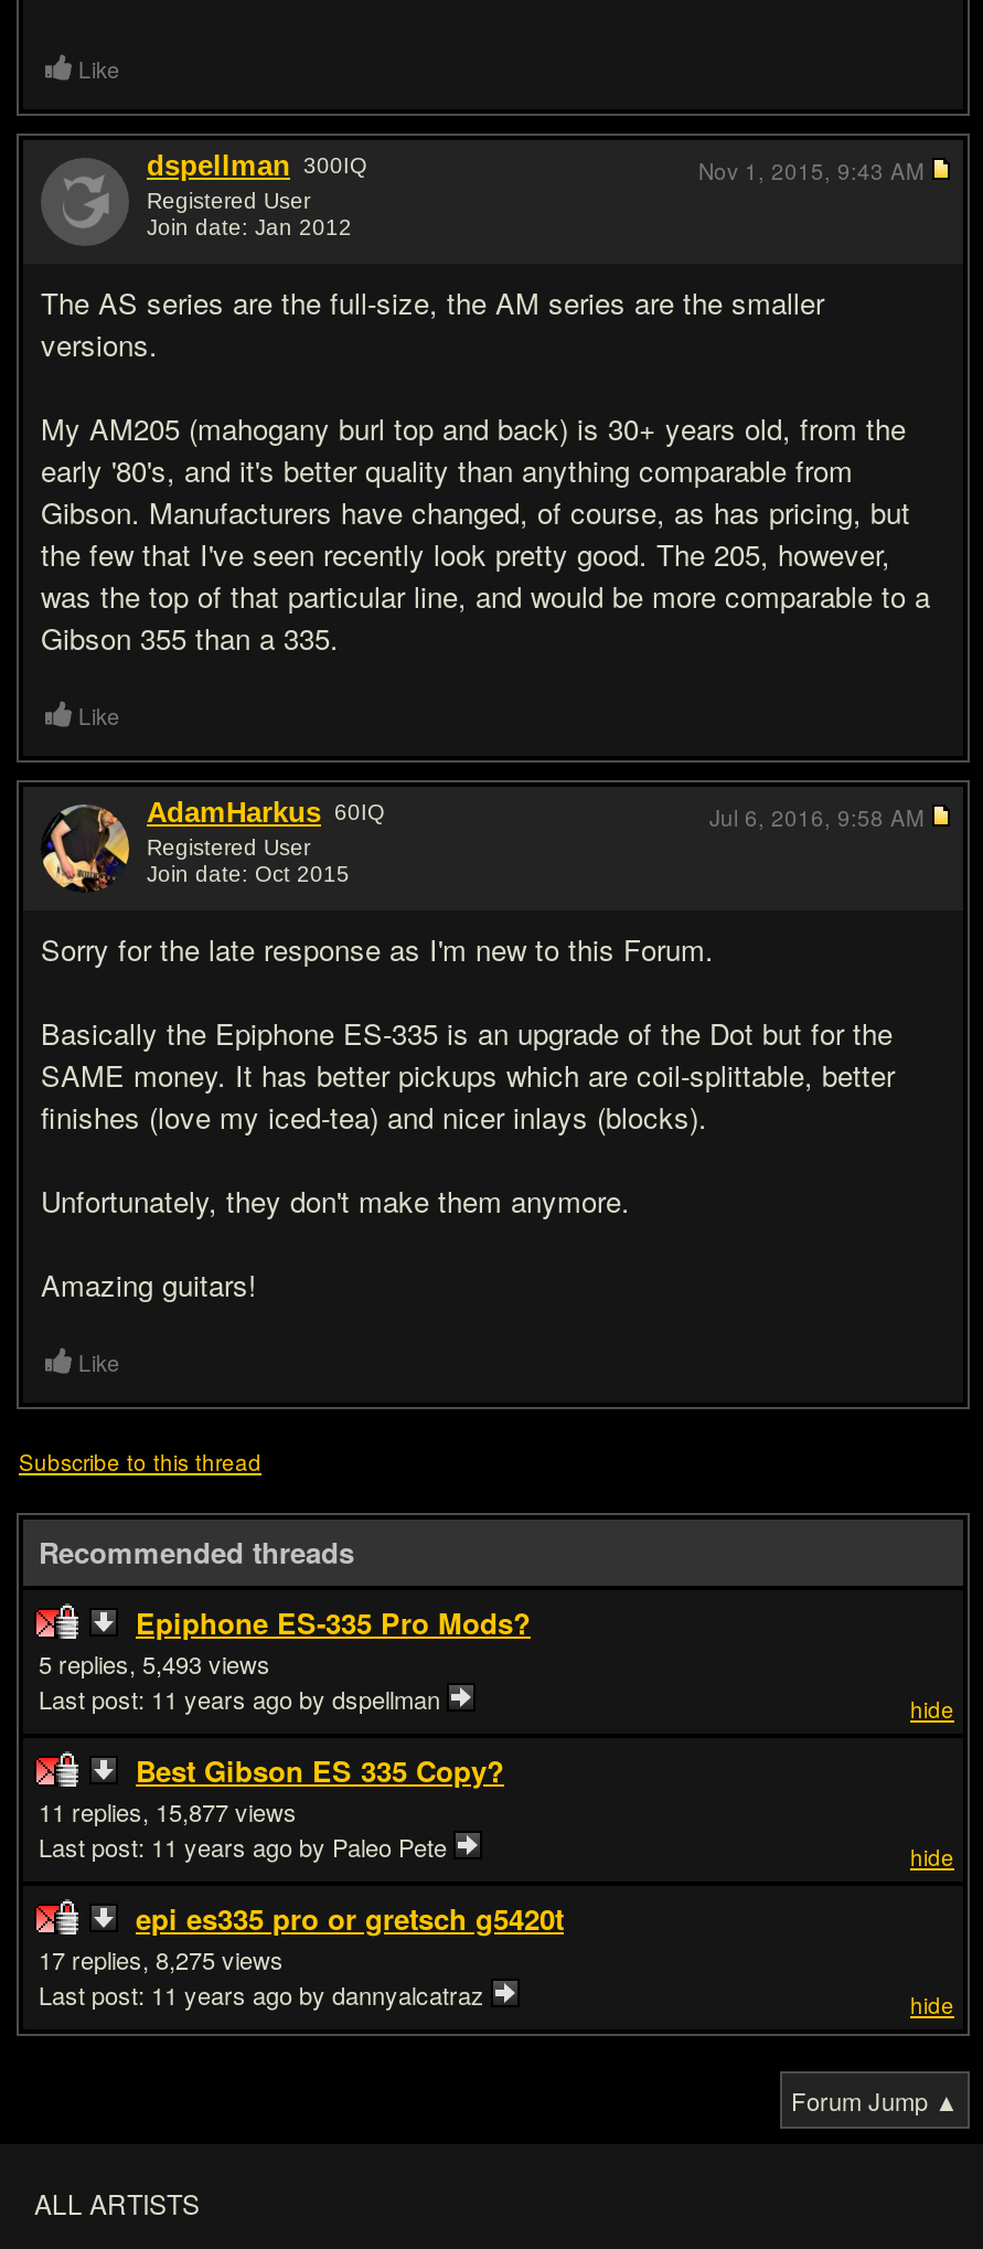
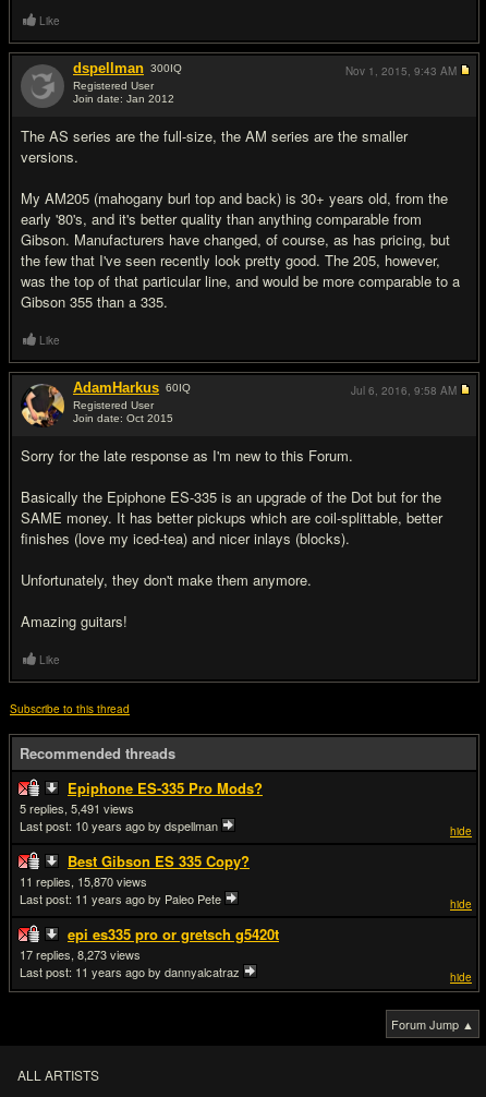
- 5,493
+ 5,491

- Last post: 11 years ago by dspellman
+ Last post: 10 years ago by dspellman

- 15,877
+ 15,870

- 8,275
+ 8,273
